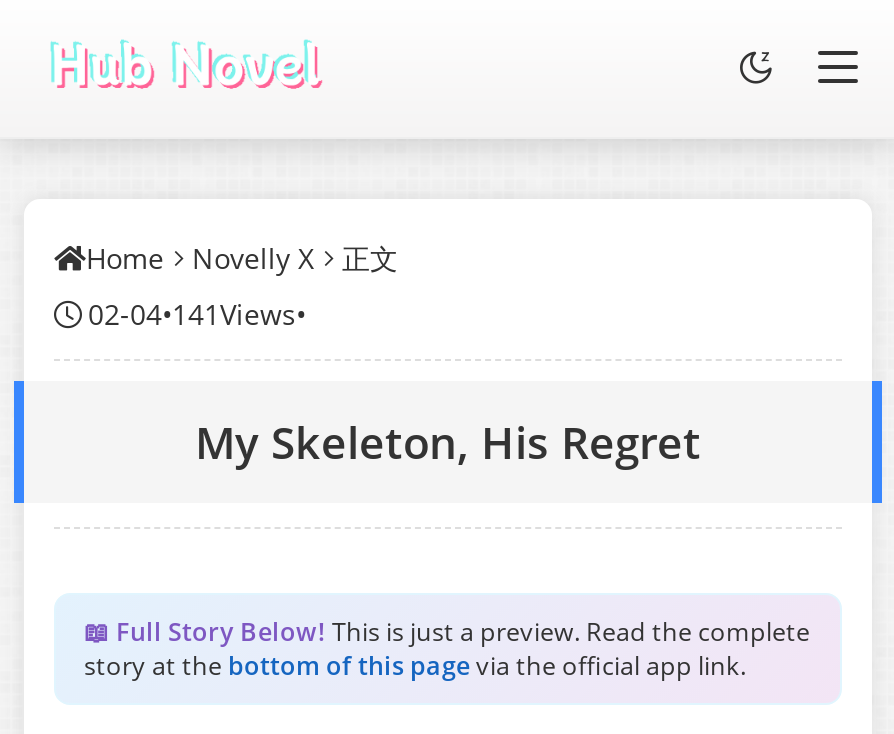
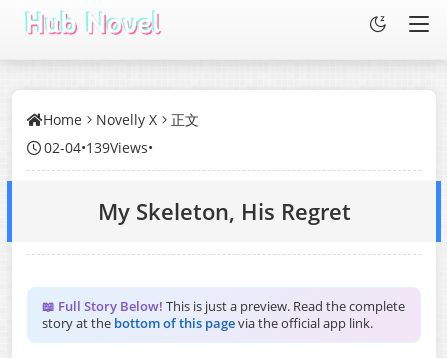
- 02-04•141Views•
+ 02-04•139Views•
